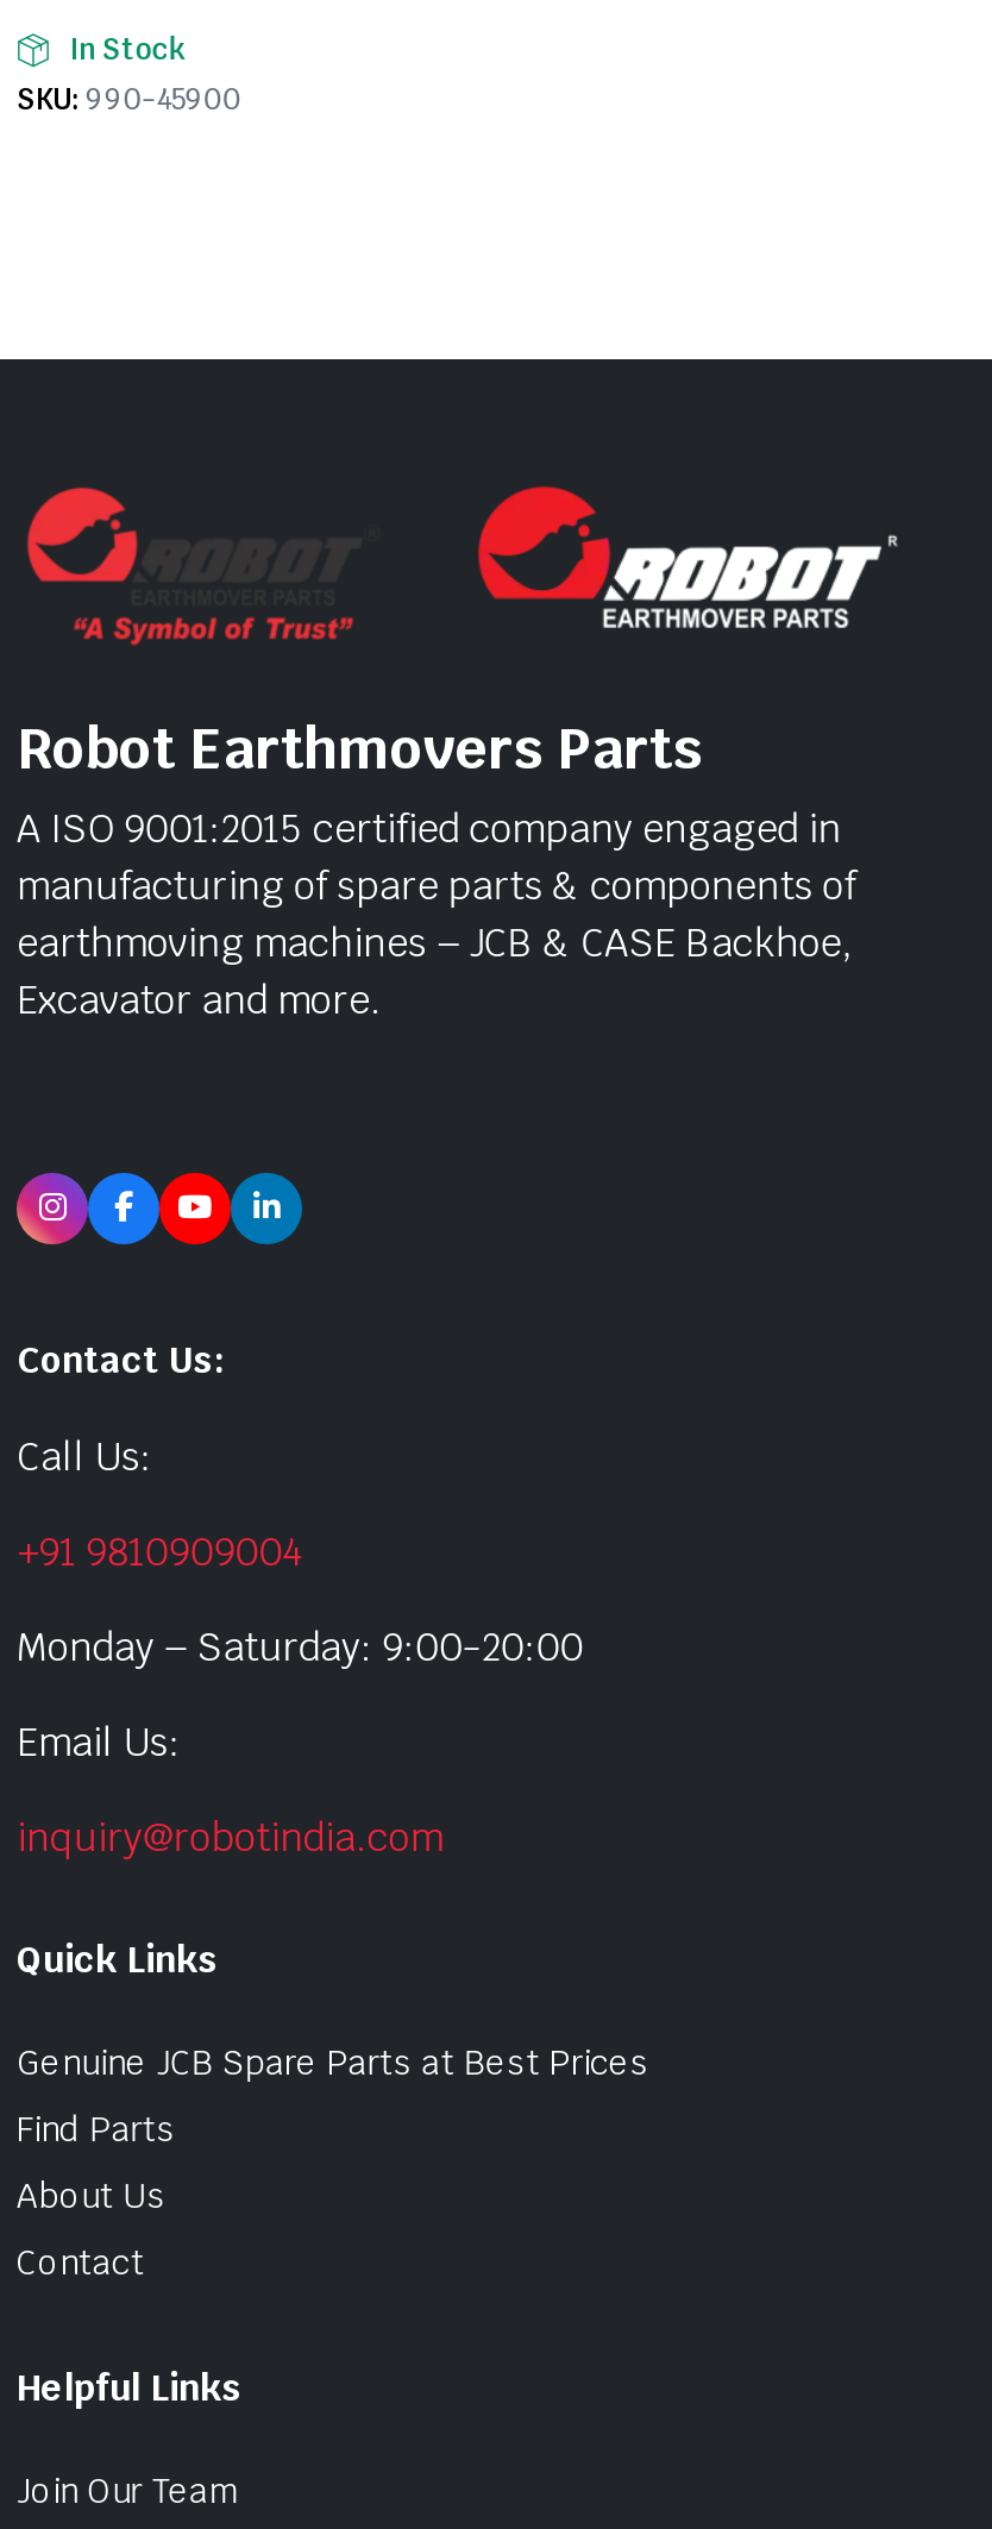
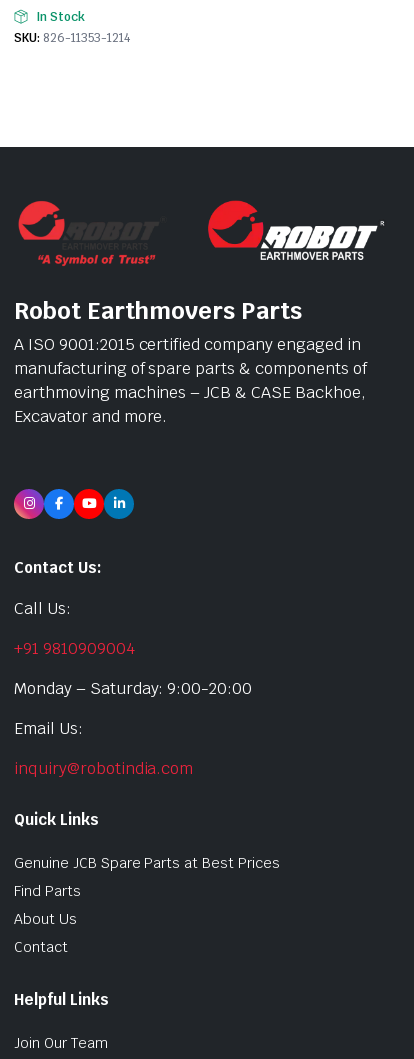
- SKU: 990-45900
+ SKU: 826-11353-1214
